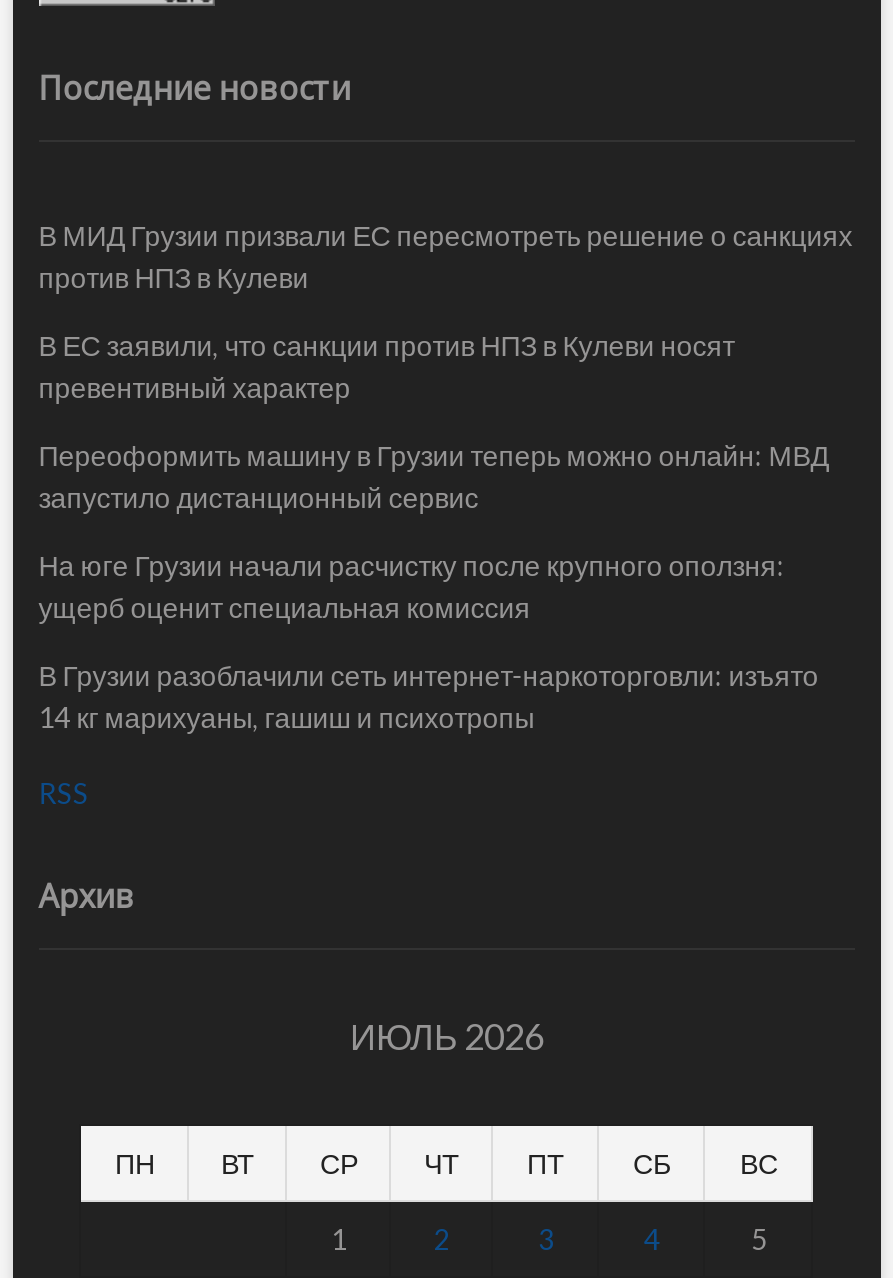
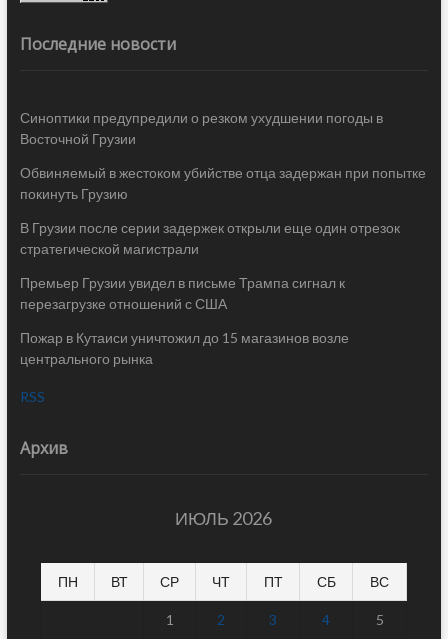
- В МИД Грузии призвали ЕС пересмотреть решение о санкциях
- против НПЗ в Кулеви
+ Синоптики предупредили о резком ухудшении погоды в
+ Восточной Грузии

- В ЕС заявили, что санкции против НПЗ в Кулеви носят
- превентивный характер
+ Обвиняемый в жестоком убийстве отца задержан при попытке
+ покинуть Грузию

- Переоформить машину в Грузии теперь можно онлайн: МВД
- запустило дистанционный сервис
+ В Грузии после серии задержек открыли еще один отрезок
+ стратегической магистрали

- На юге Грузии начали расчистку после крупного оползня:
- ущерб оценит специальная комиссия
+ Премьер Грузии увидел в письме Трампа сигнал к
+ перезагрузке отношений с США

- В Грузии разоблачили сеть интернет-наркоторговли: изъято
- 14 кг марихуаны, гашиш и психотропы
+ Пожар в Кутаиси уничтожил до 15 магазинов возле
+ центрального рынка
